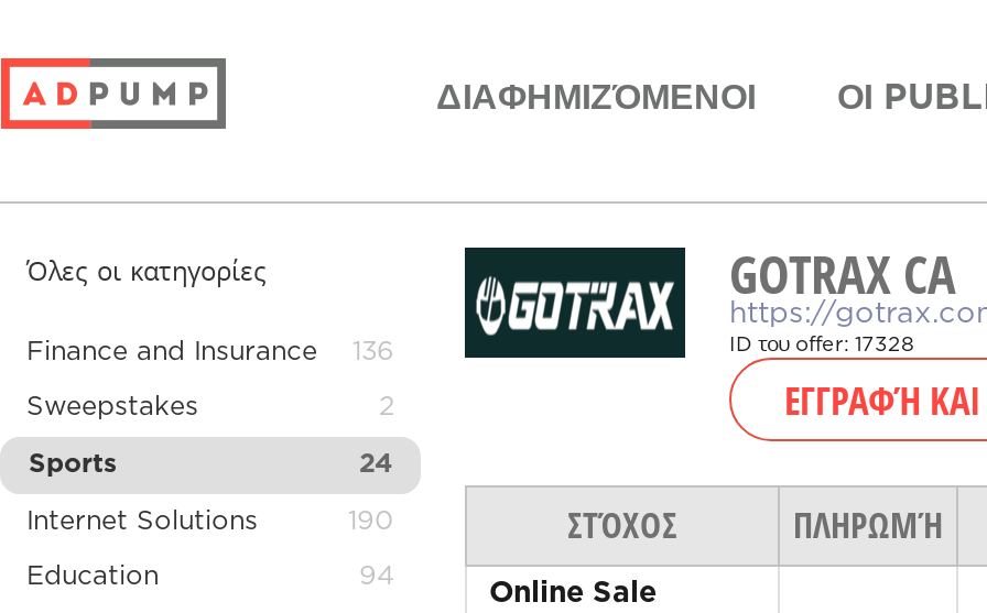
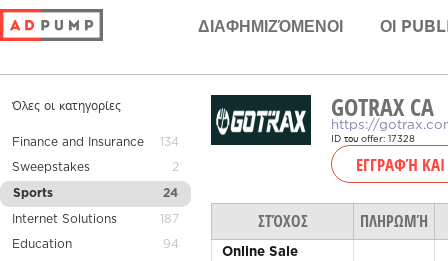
- Finance and Insurance 136
+ Finance and Insurance 134

- 190
+ 187
